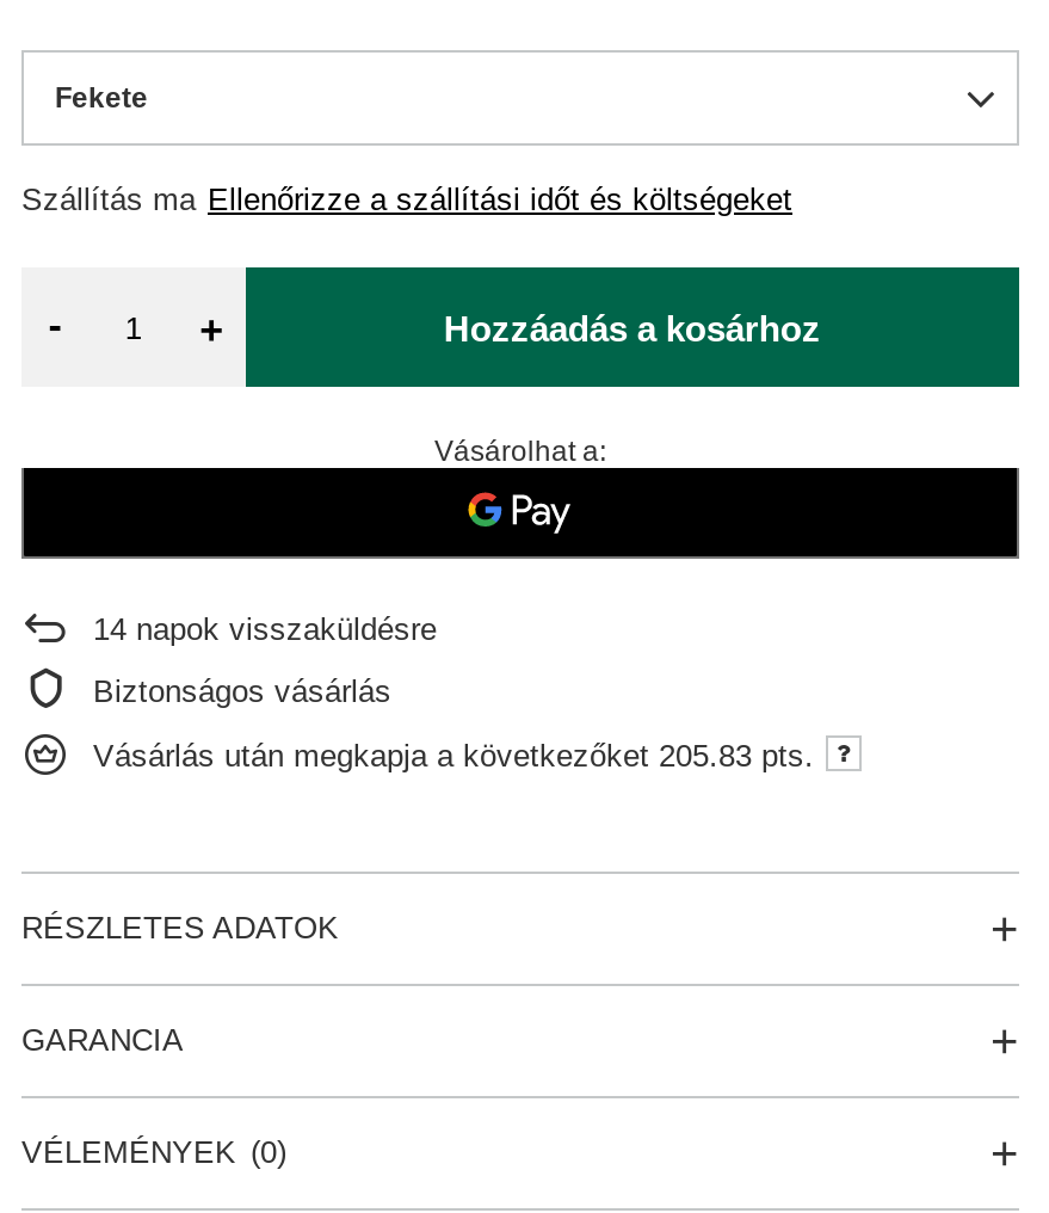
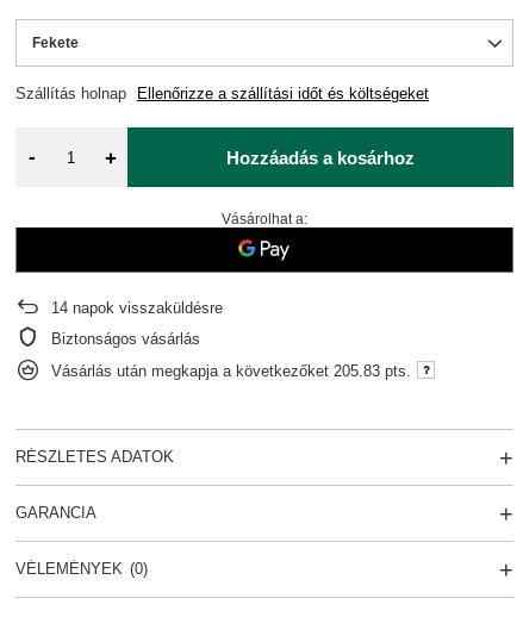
- Szállítás ma Ellenőrizze a szállítási időt és költségeket
+ Szállítás holnap Ellenőrizze a szállítási időt és költségeket
